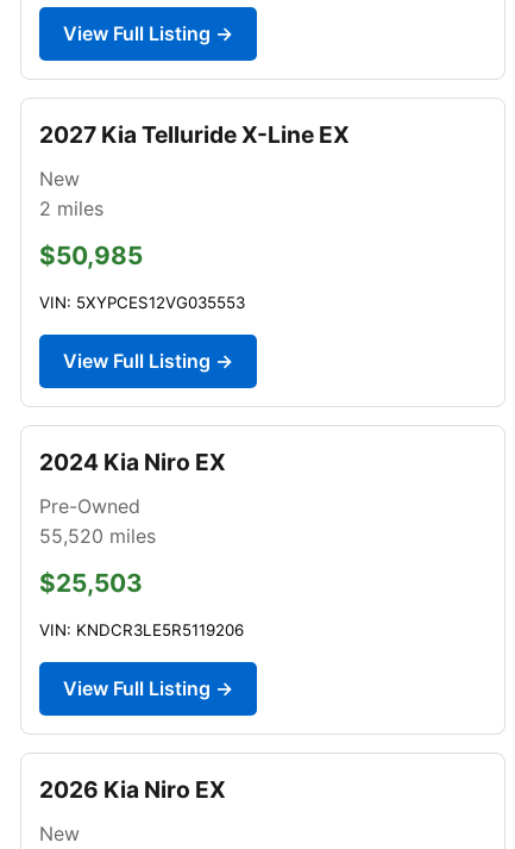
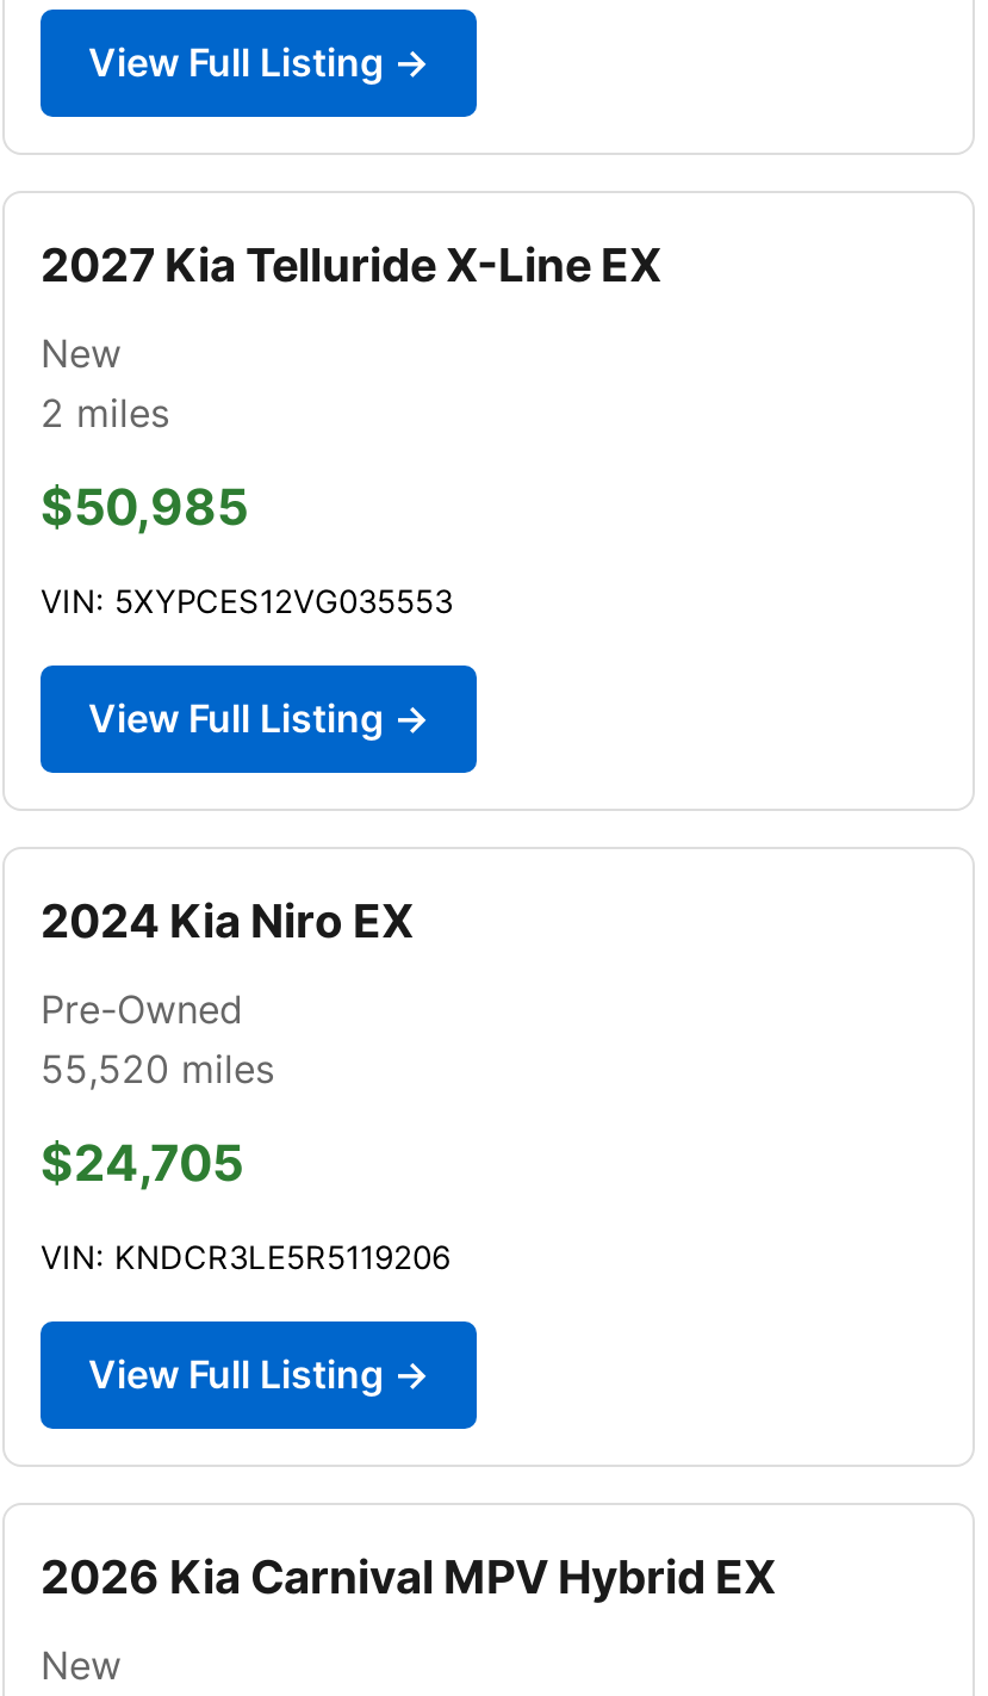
- $25,503
+ $24,705

- 2026 Kia Niro EX
+ 2026 Kia Carnival MPV Hybrid EX
